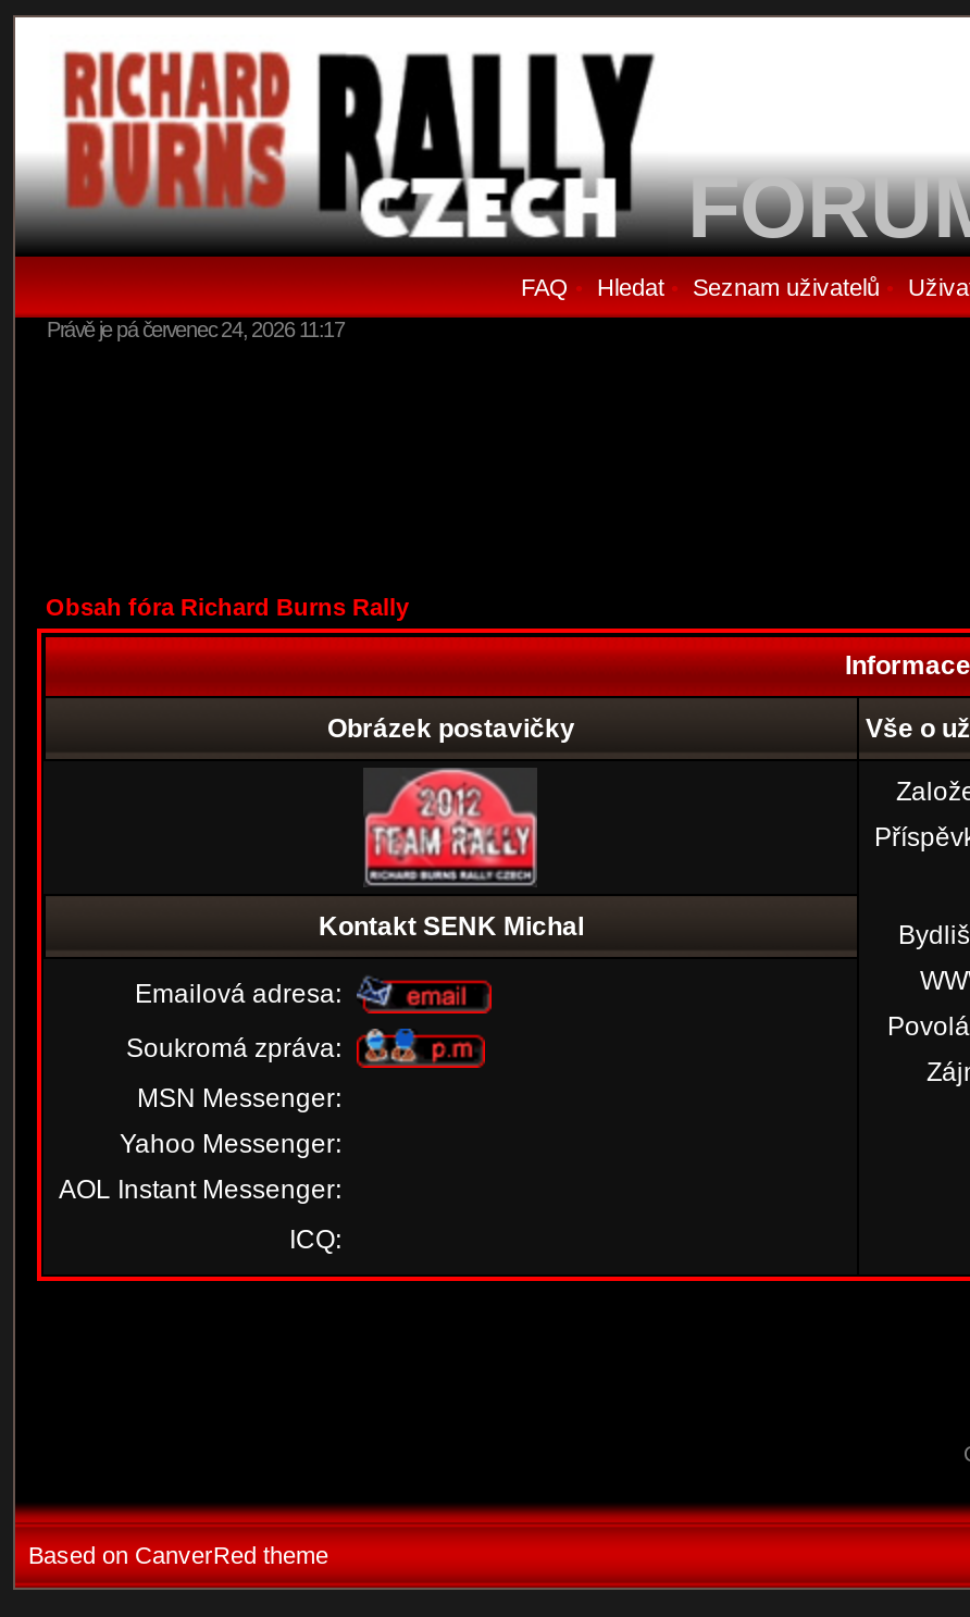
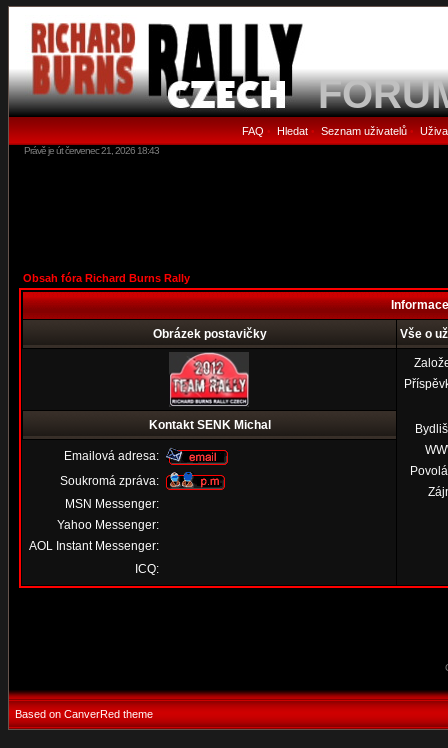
- Právě je pá červenec 24, 2026 11:17
+ Právě je út červenec 21, 2026 18:43
